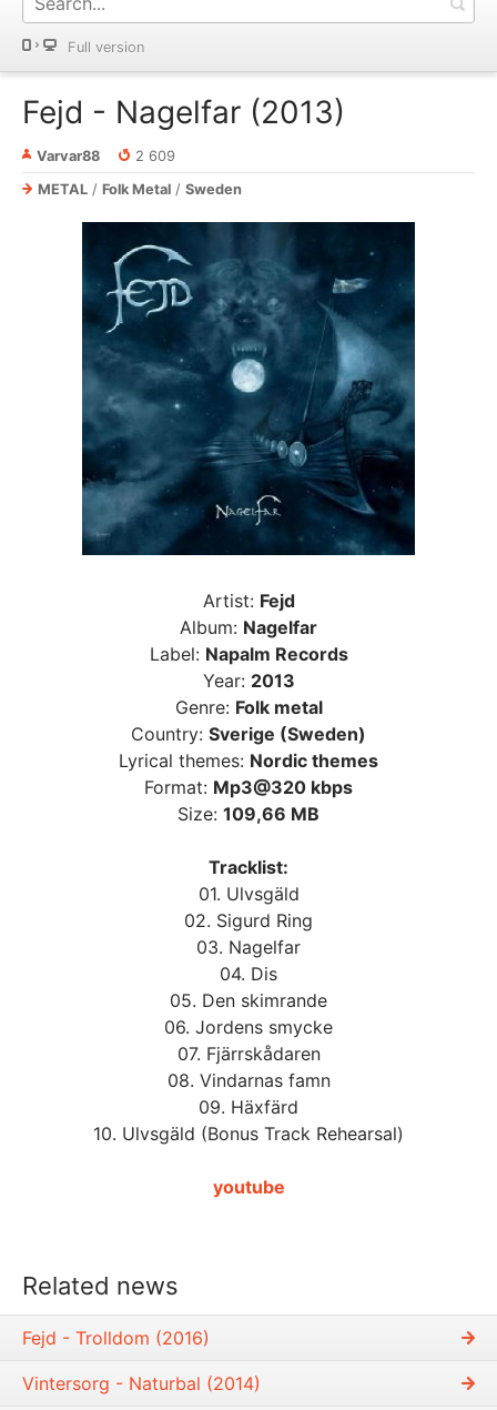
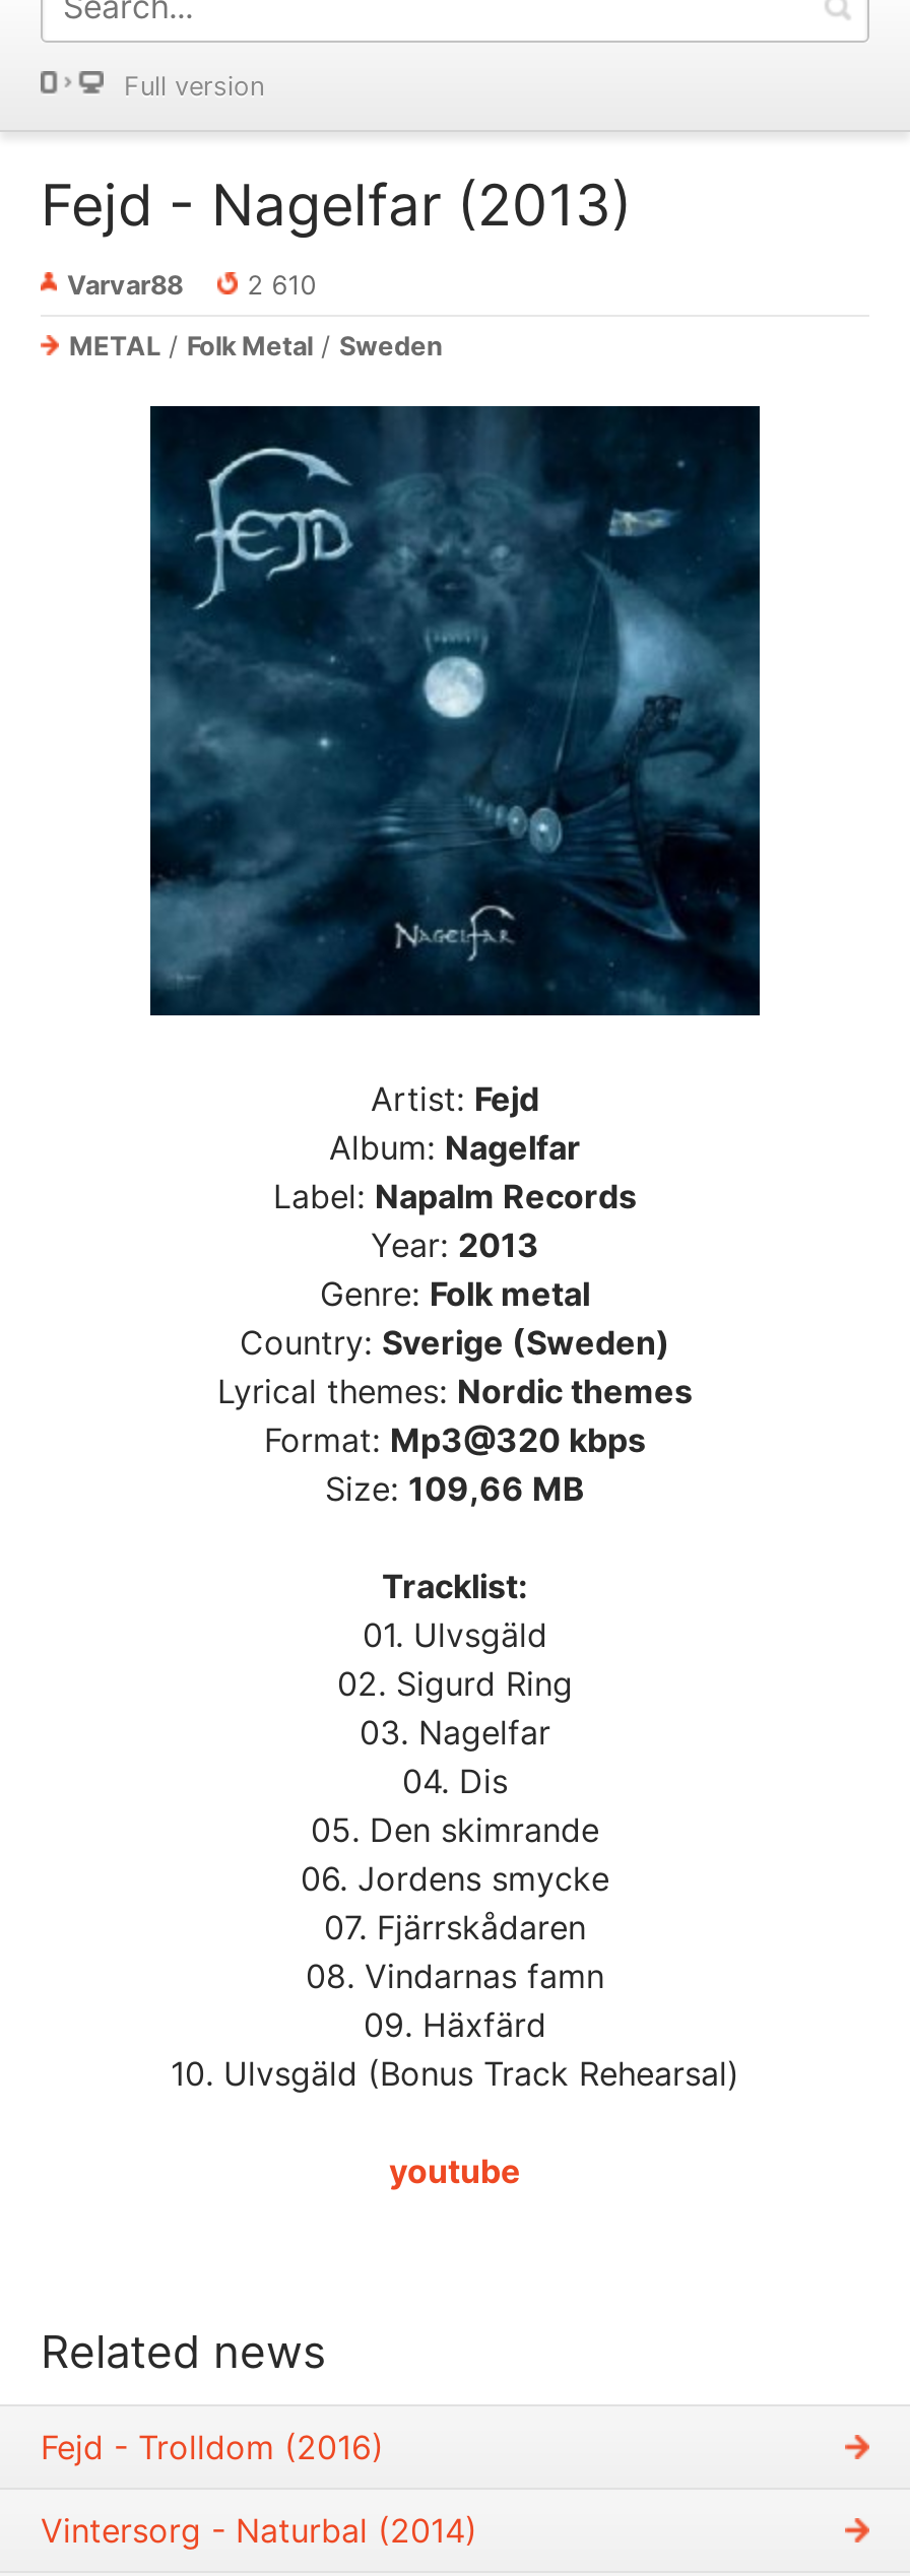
- 2 609
+ 2 610
